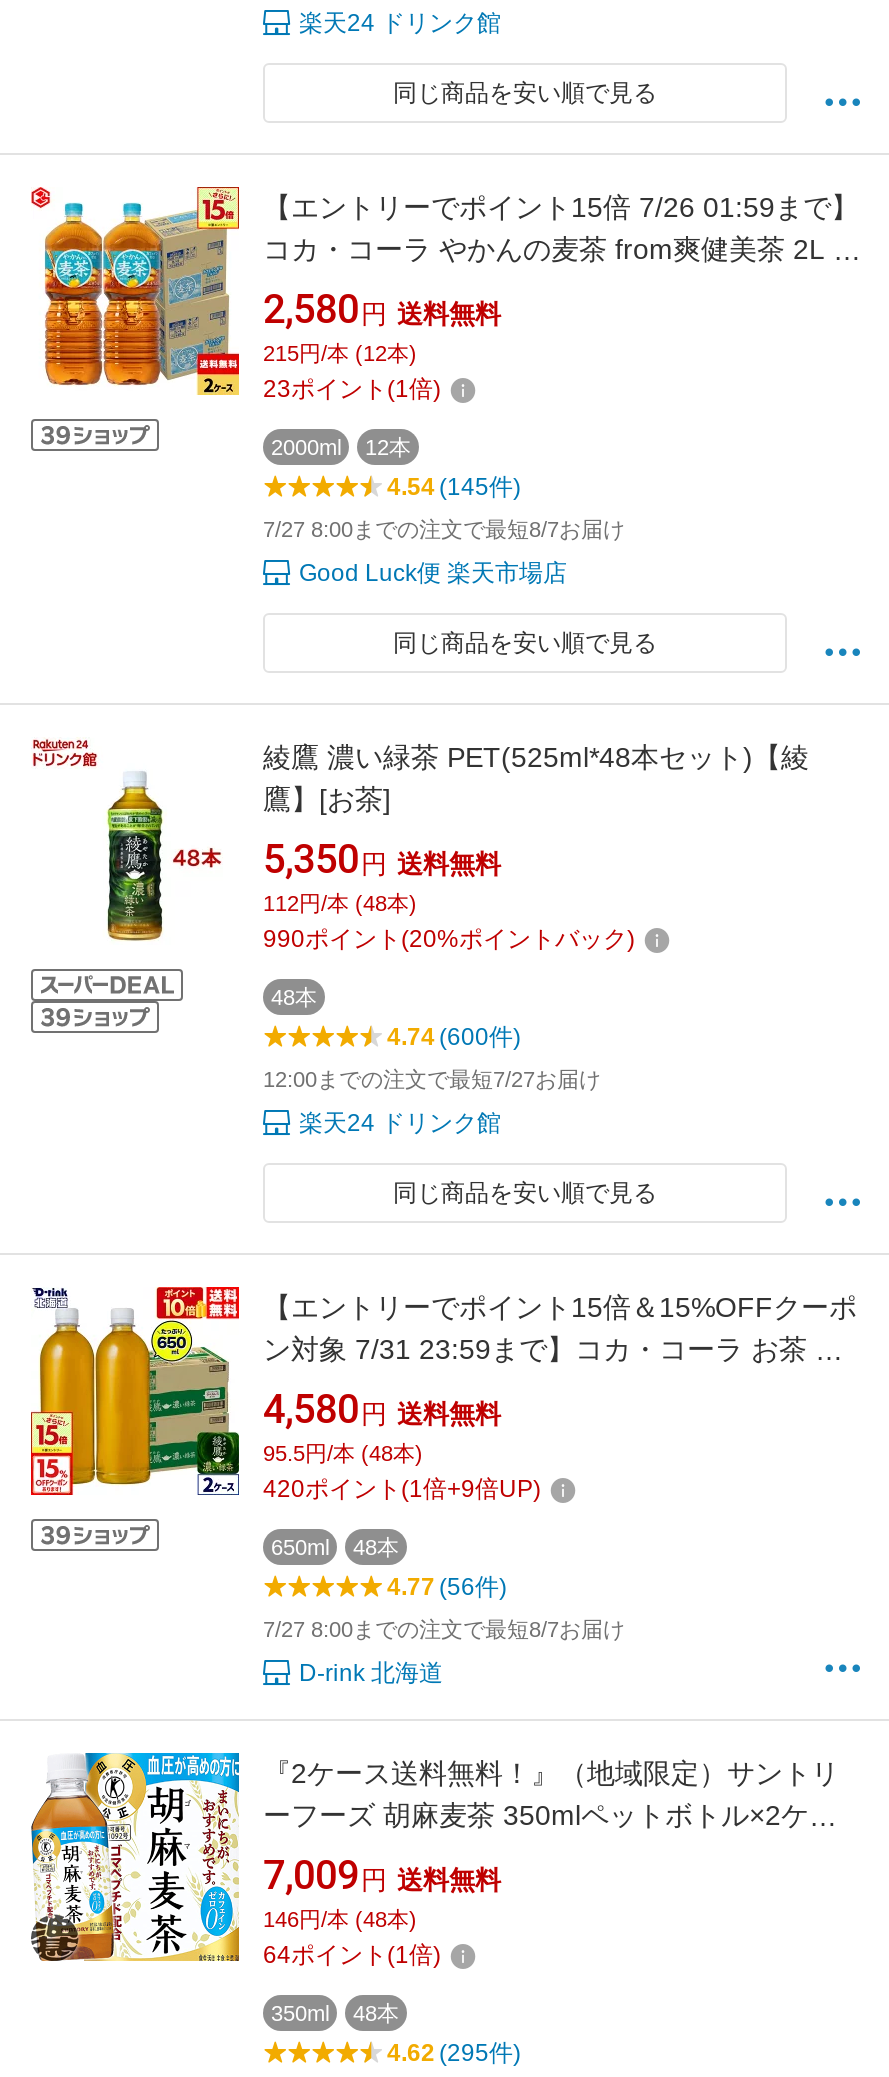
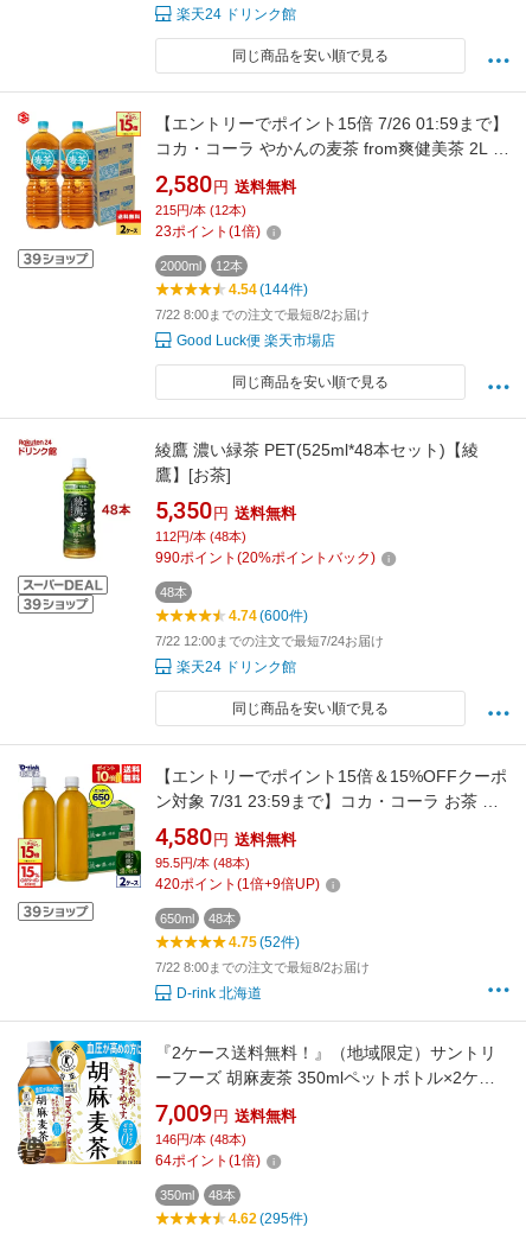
- 4.54 (145件)
+ 4.54 (144件)

- 7/27 8:00までの注文で最短8/7お届け
+ 7/22 8:00までの注文で最短8/2お届け

- 12:00までの注文で最短7/27お届け
+ 7/22 12:00までの注文で最短7/24お届け

- 4.77 (56件)
+ 4.75 (52件)

- 7/27 8:00までの注文で最短8/7お届け
+ 7/22 8:00までの注文で最短8/2お届け
